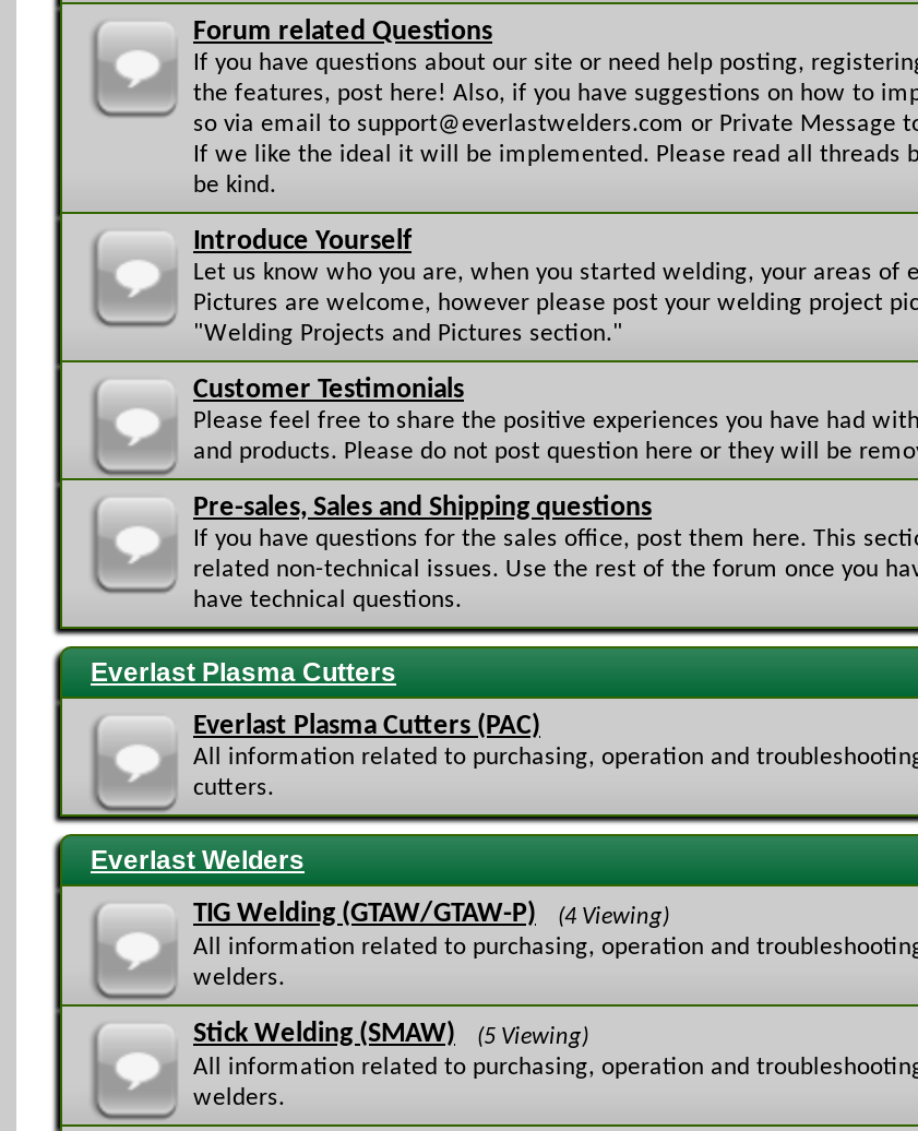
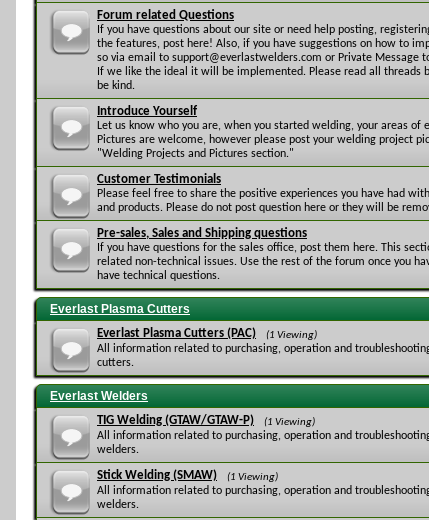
+ (1 Viewing)

- TIG Welding (GTAW/GTAW-P) (4 Viewing)
+ TIG Welding (GTAW/GTAW-P) (1 Viewing)

- Stick Welding (SMAW) (5 Viewing)
+ Stick Welding (SMAW) (1 Viewing)
